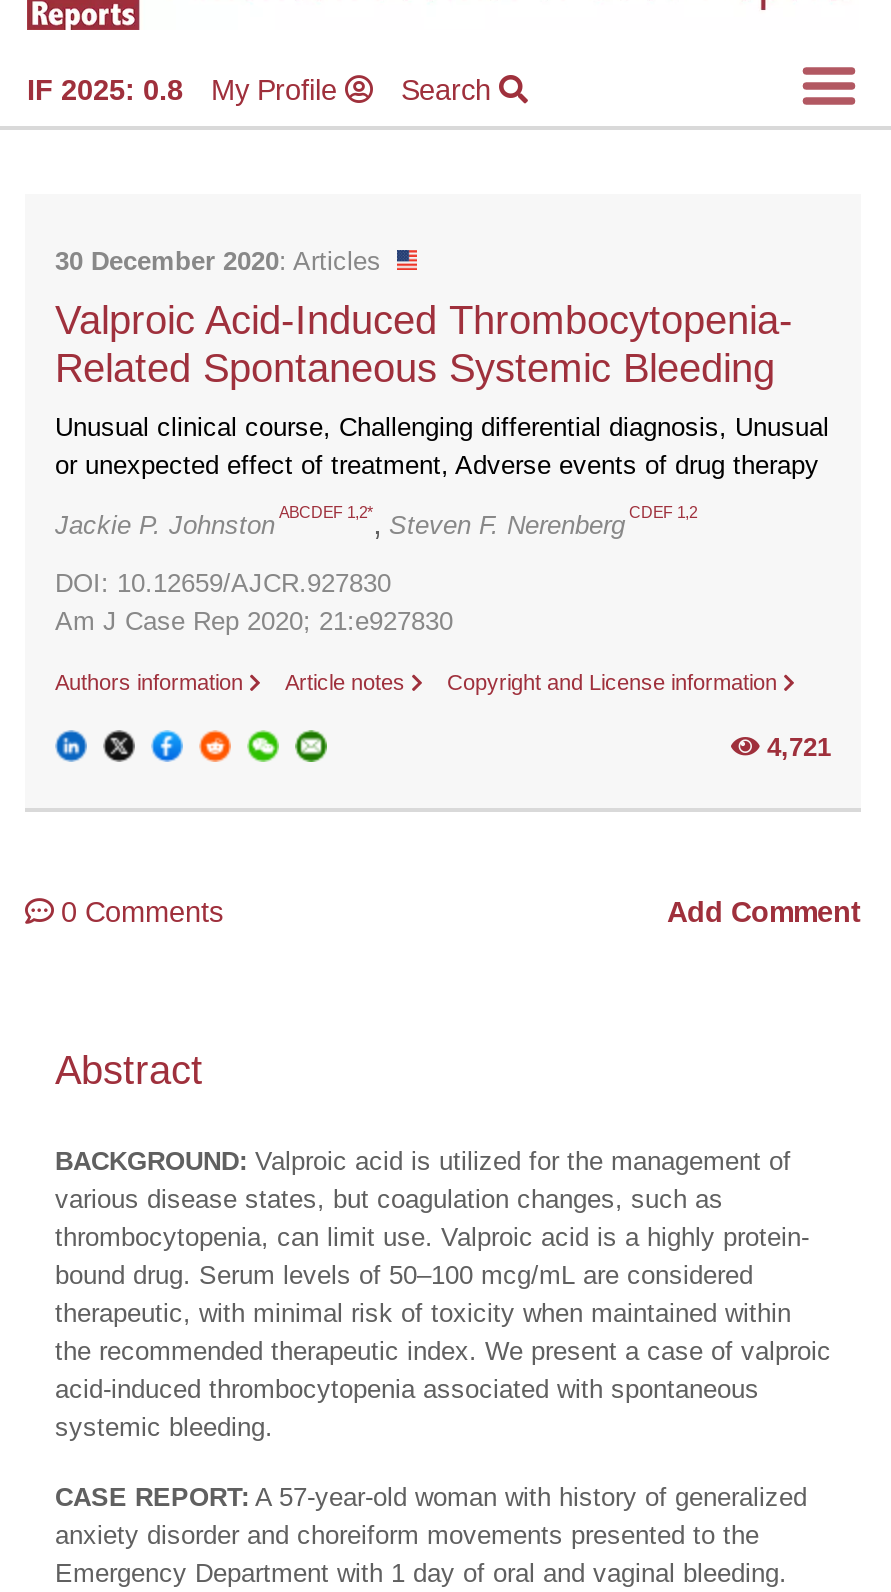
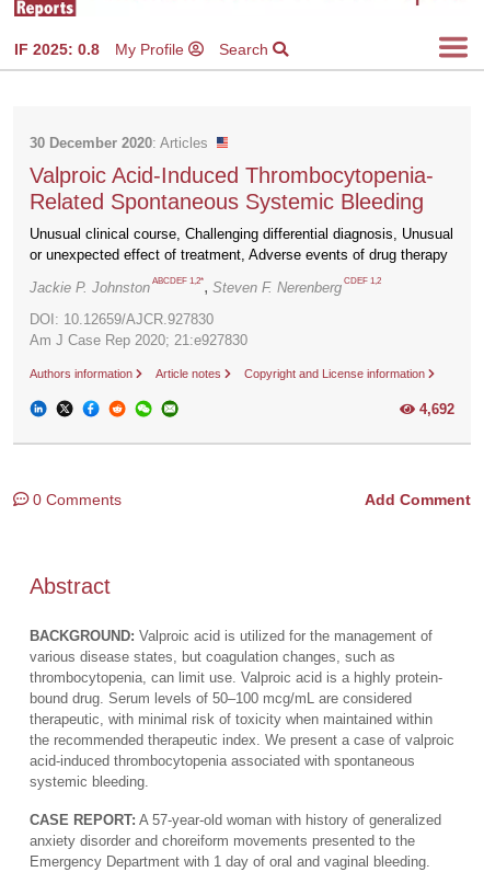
- 4,721
+ 4,692
